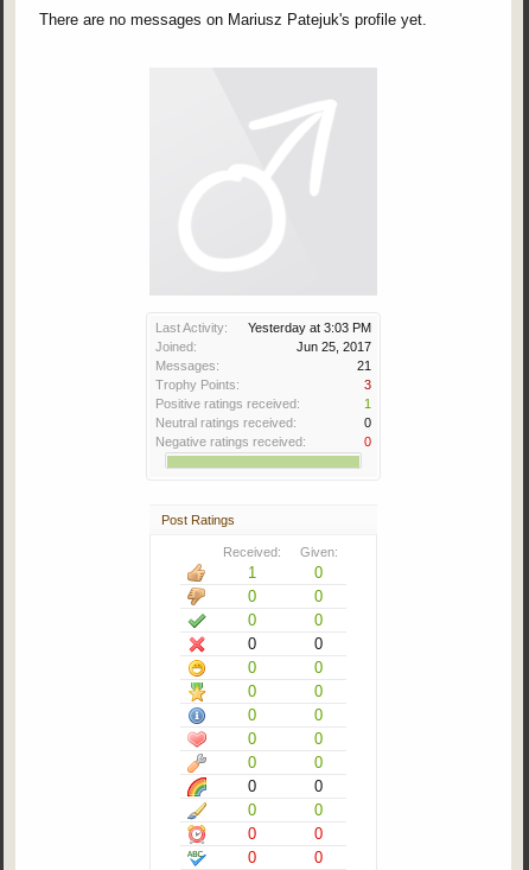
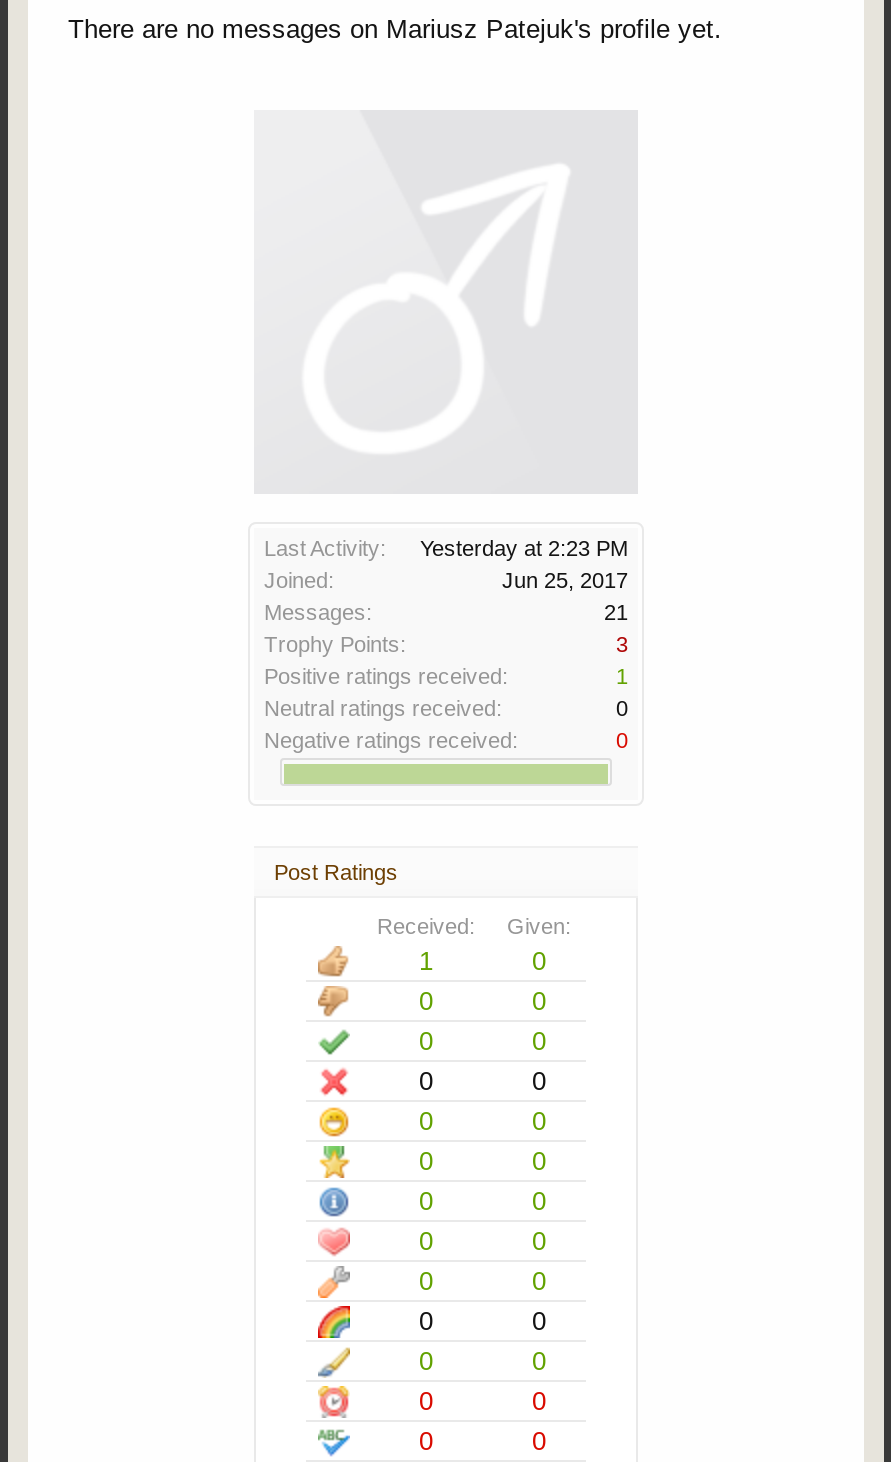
- Yesterday at 3:03 PM
+ Yesterday at 2:23 PM
